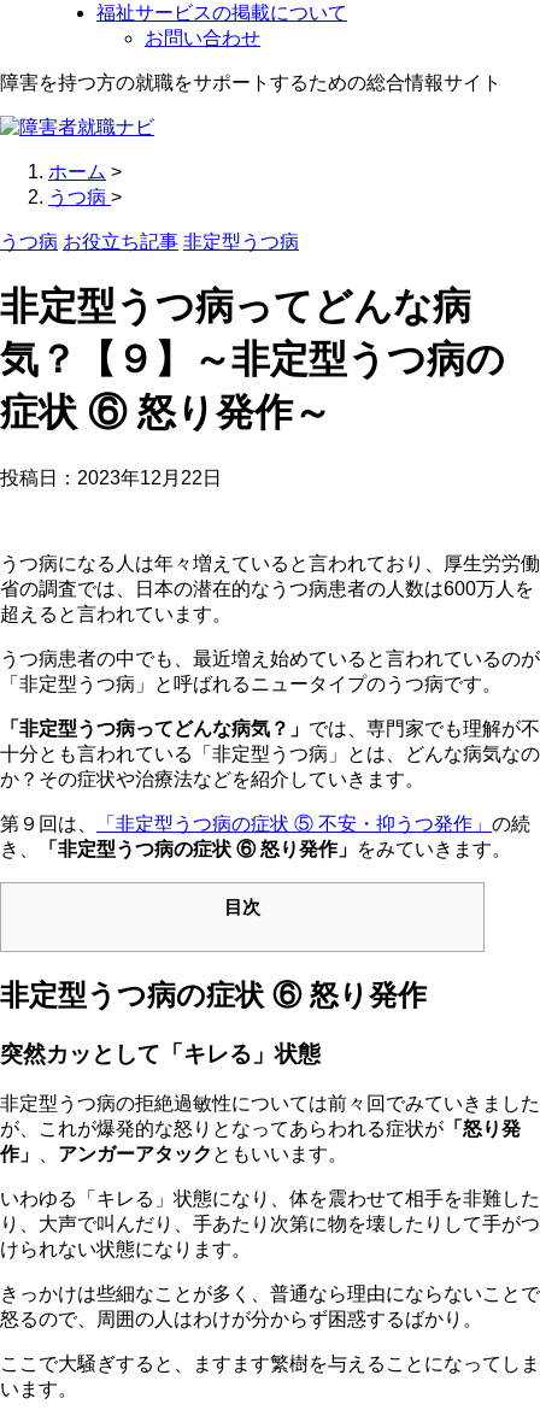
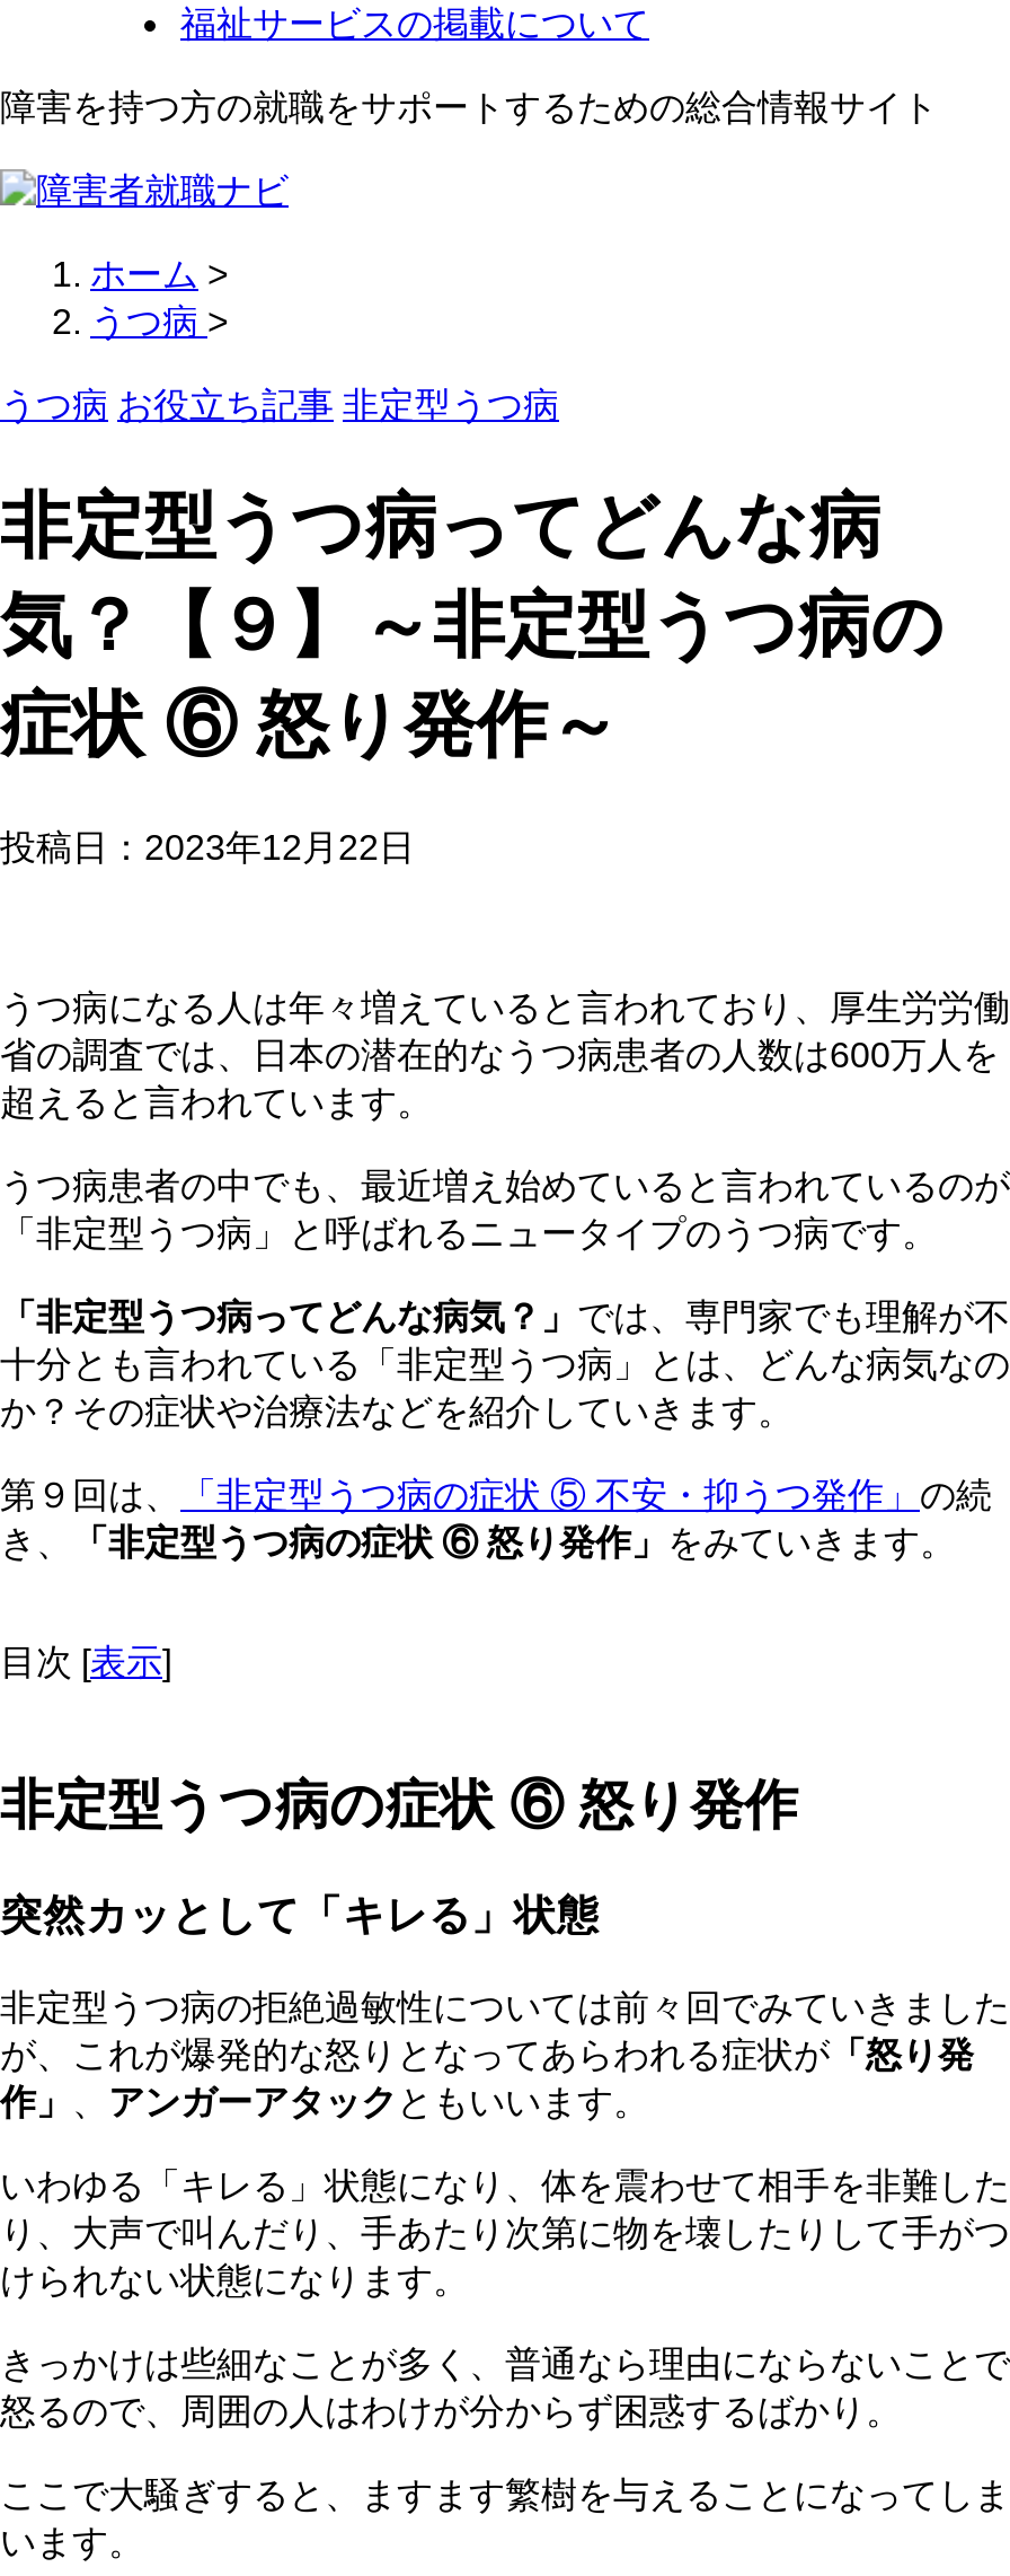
- お問い合わせ

- 目次
+ 目次 [表示]
